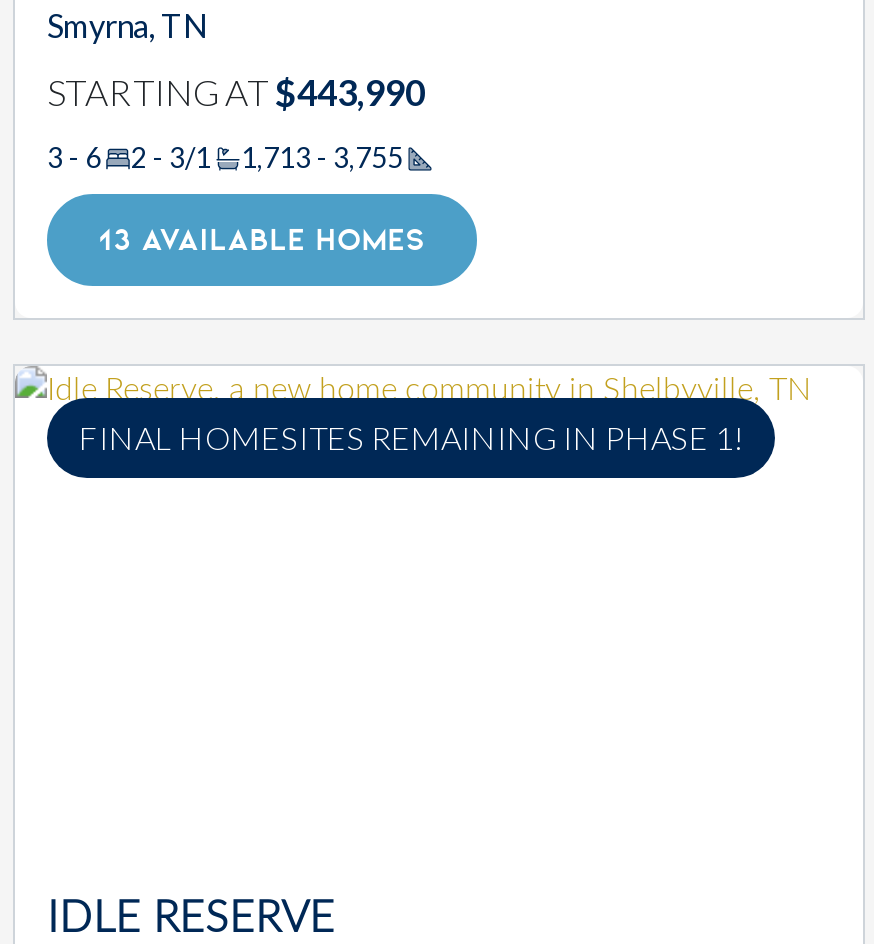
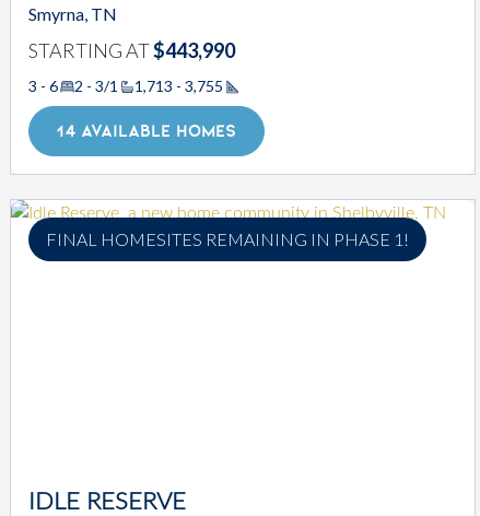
- 13 AVAILABLE HOMES
+ 14 AVAILABLE HOMES
